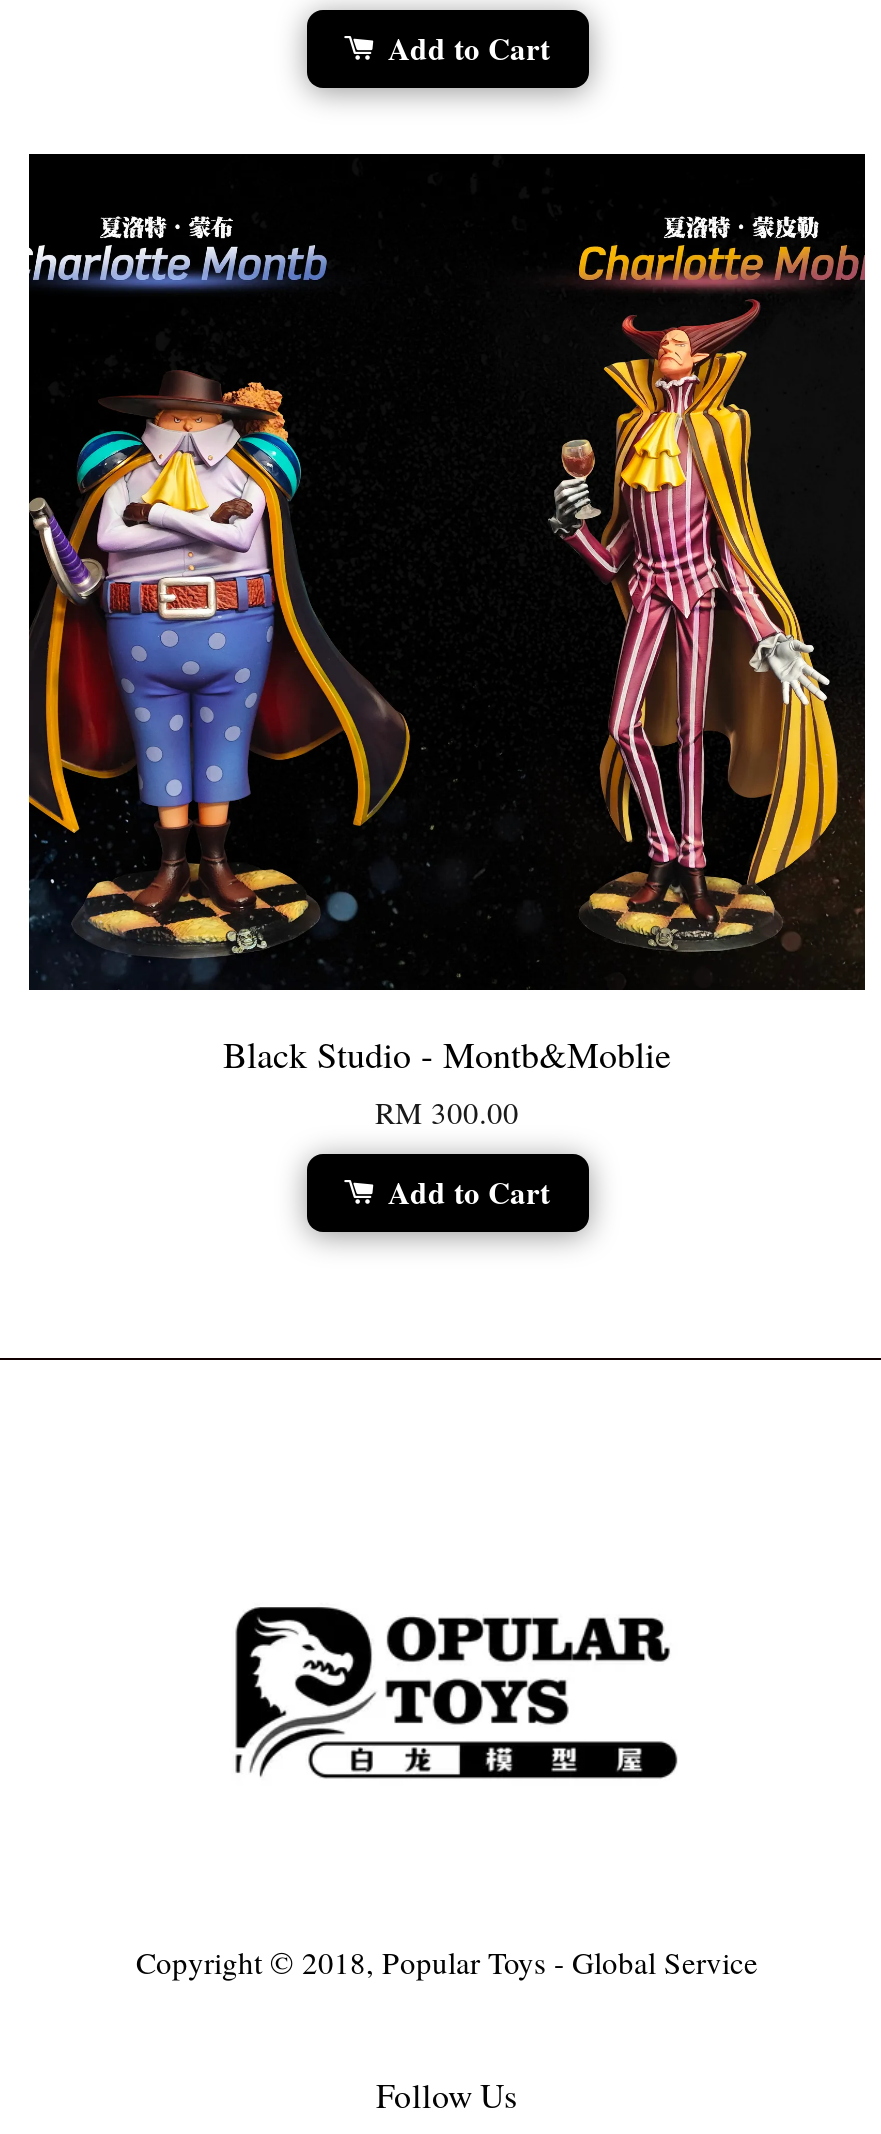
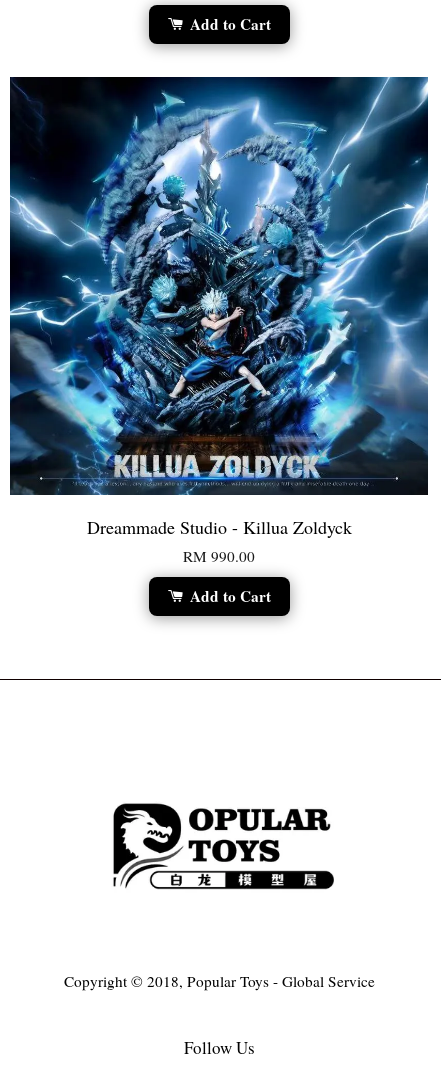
- [image]
- Black Studio - Montb&Moblie
- RM 300.00
+ [image]
+ Dreammade Studio - Killua Zoldyck
+ RM 990.00
